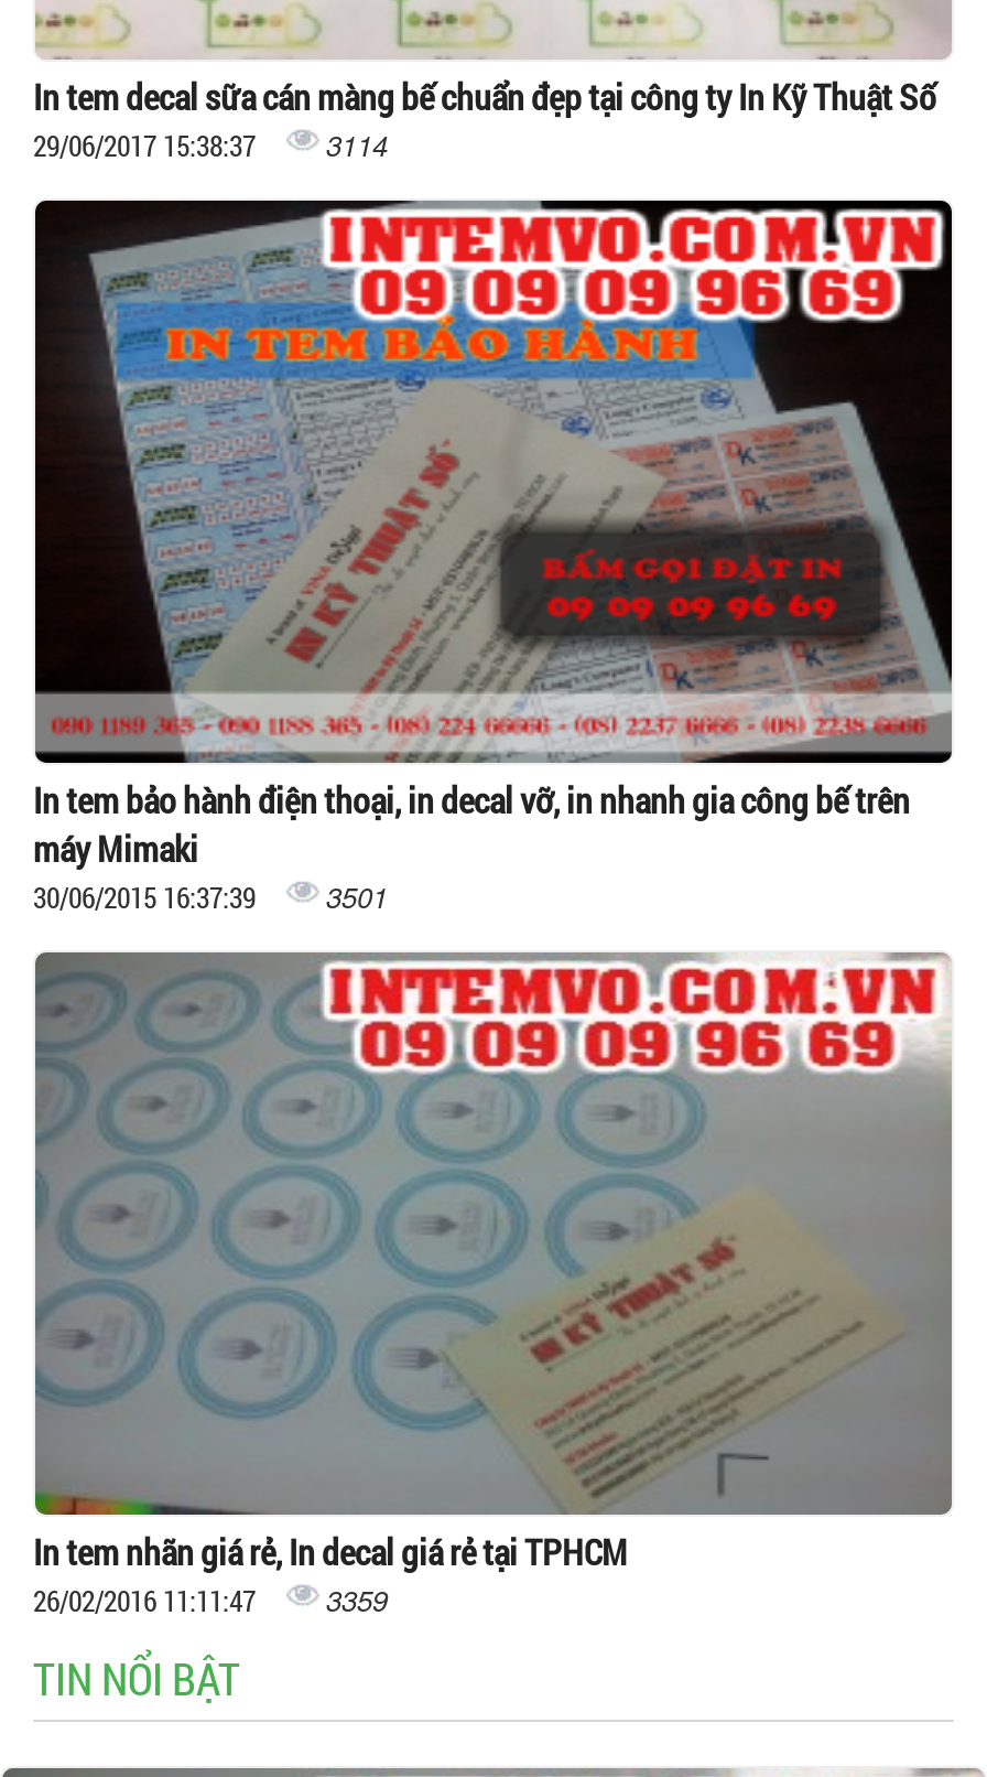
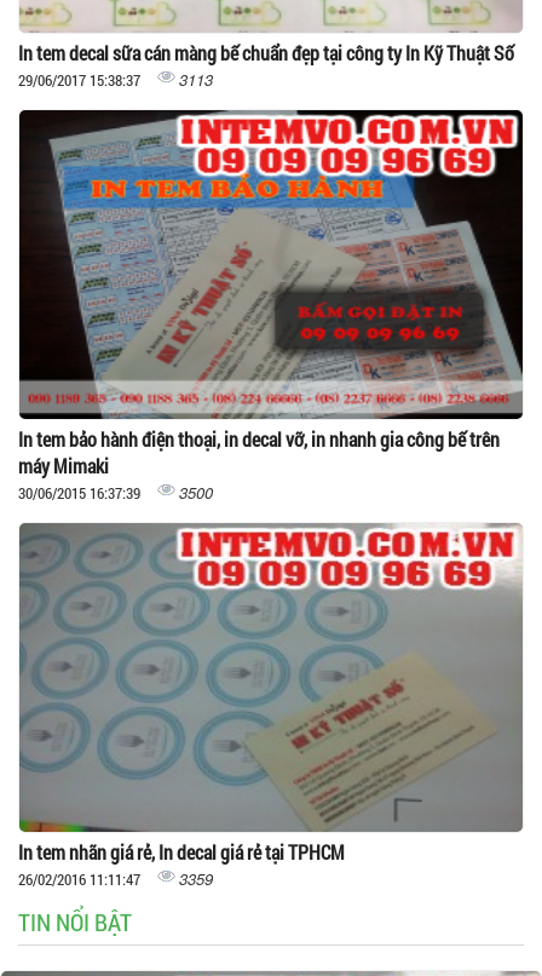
- 29/06/2017 15:38:37 3114
+ 29/06/2017 15:38:37 3113

- 30/06/2015 16:37:39 3501
+ 30/06/2015 16:37:39 3500
